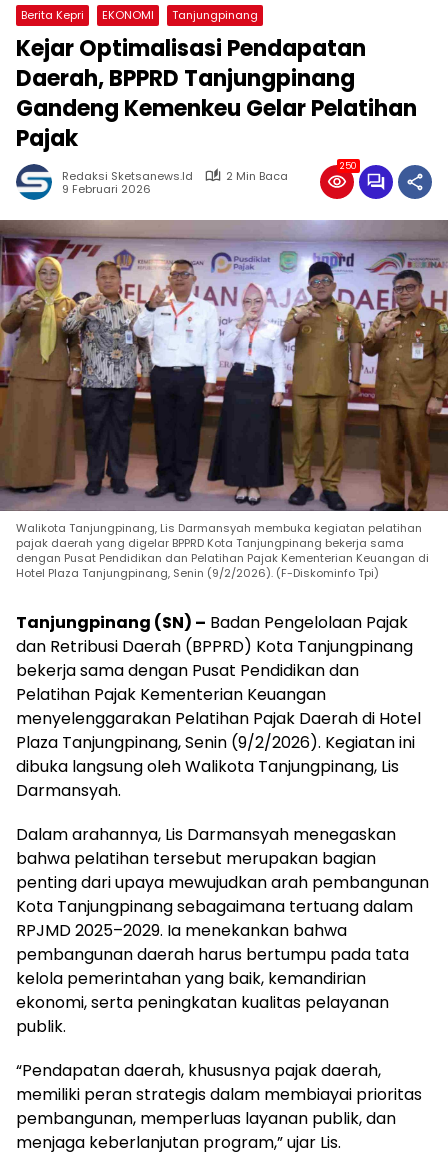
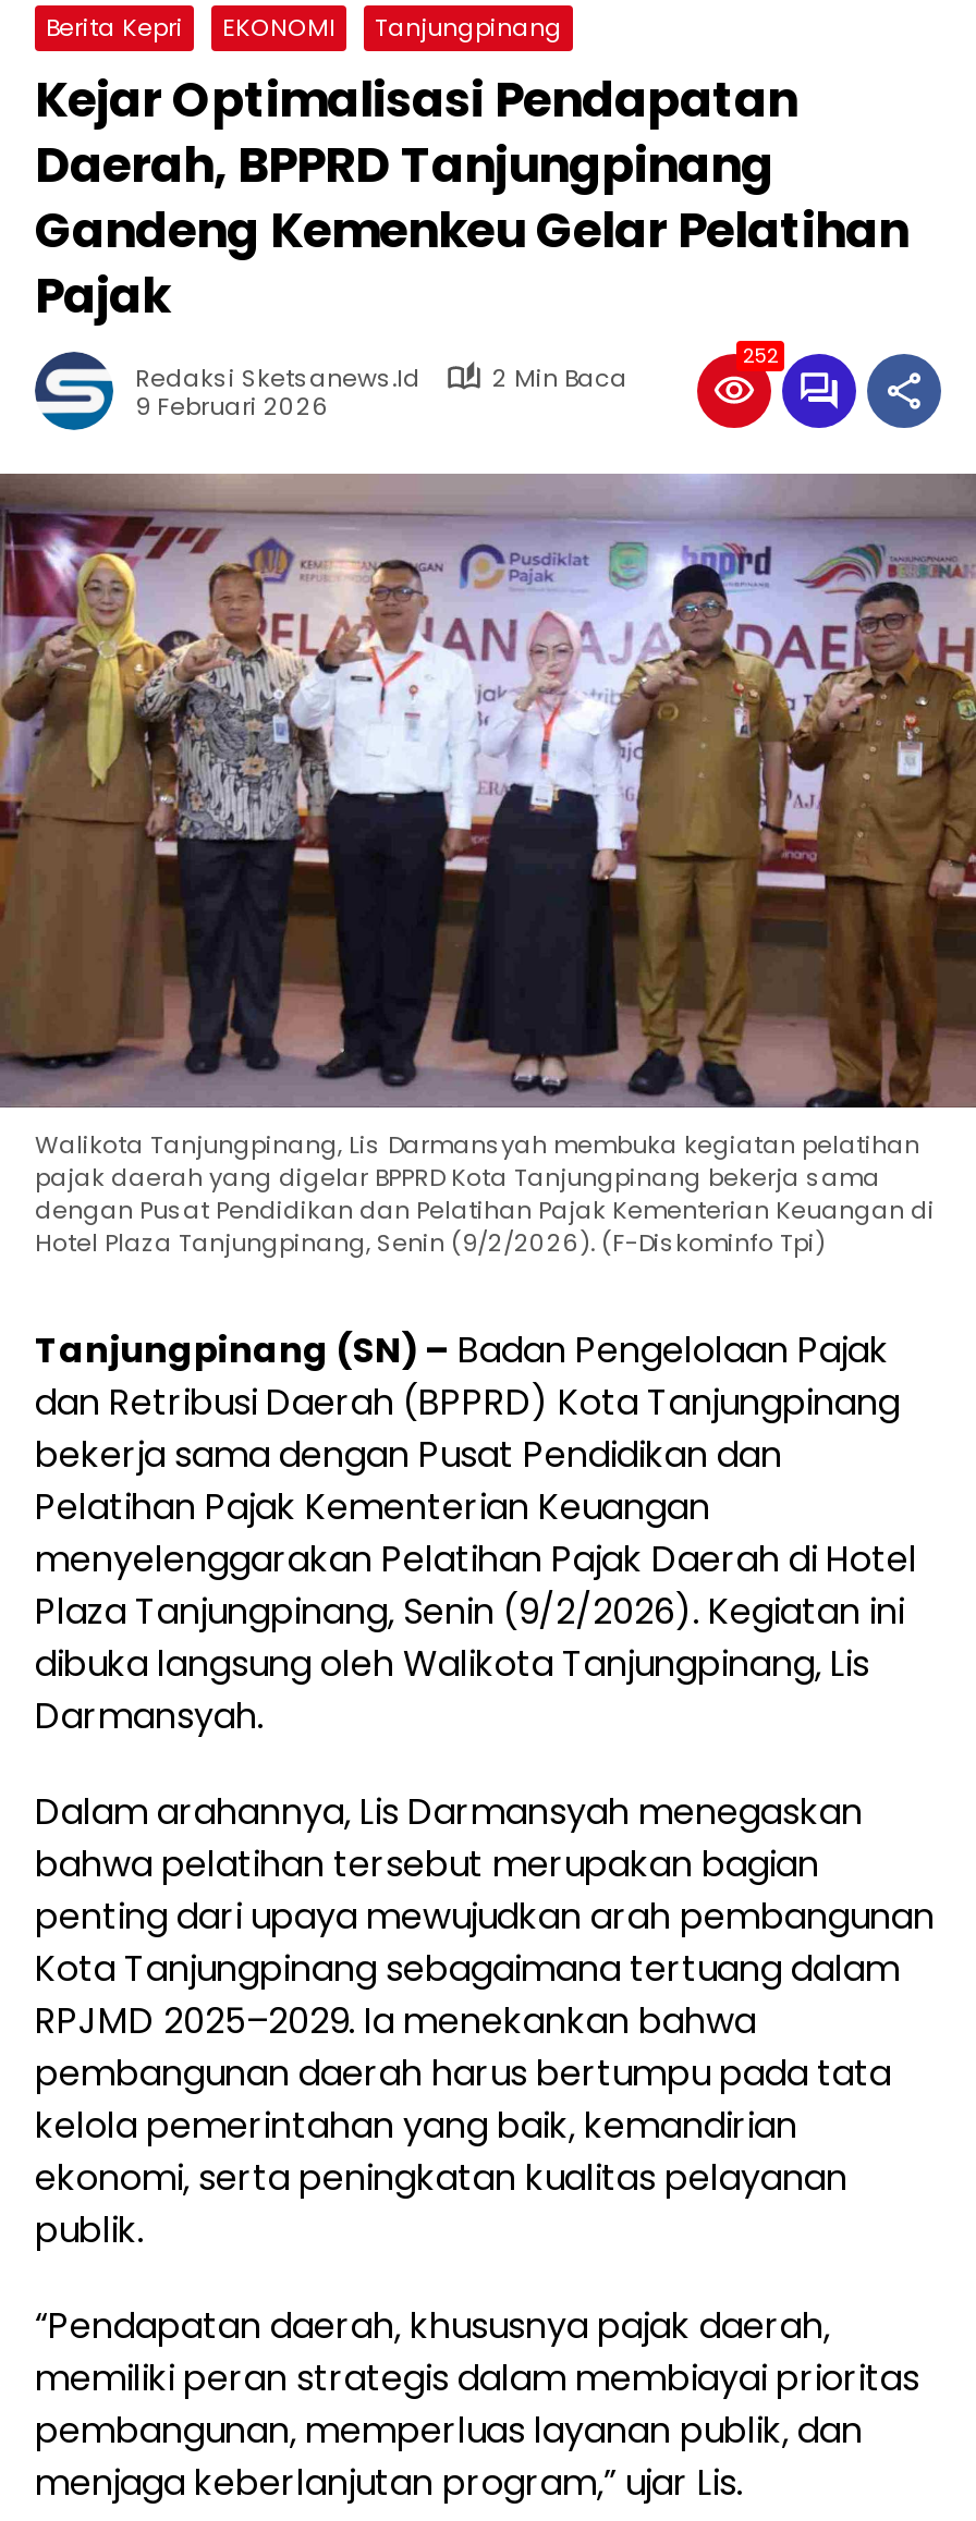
- 250
+ 252
